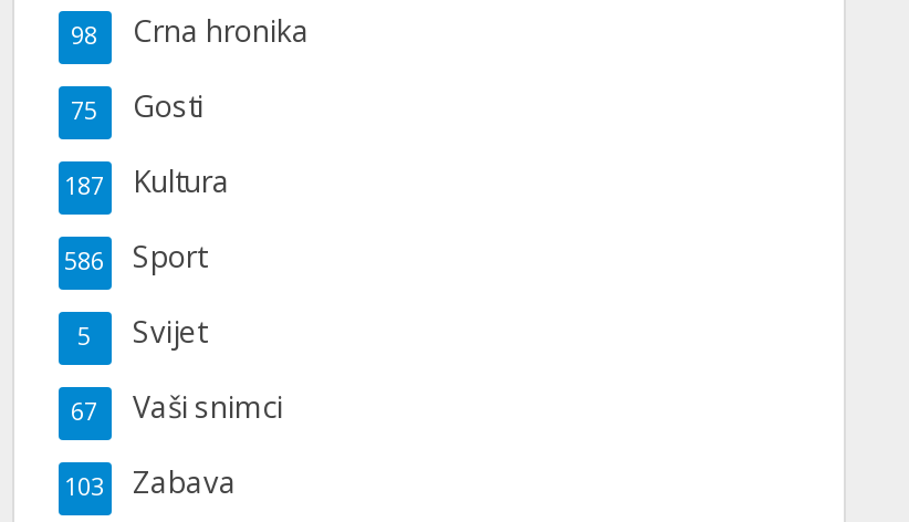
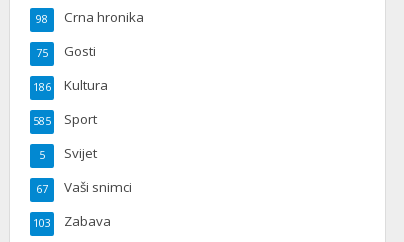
- 187 Kultura
+ 186 Kultura

- 586 Sport
+ 585 Sport
